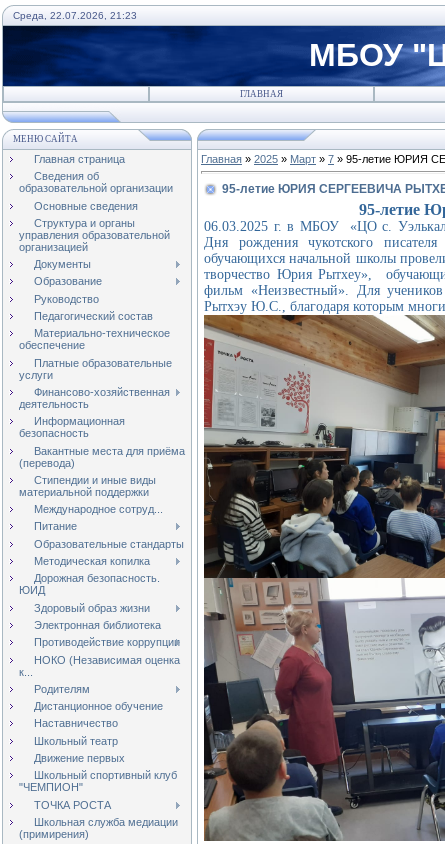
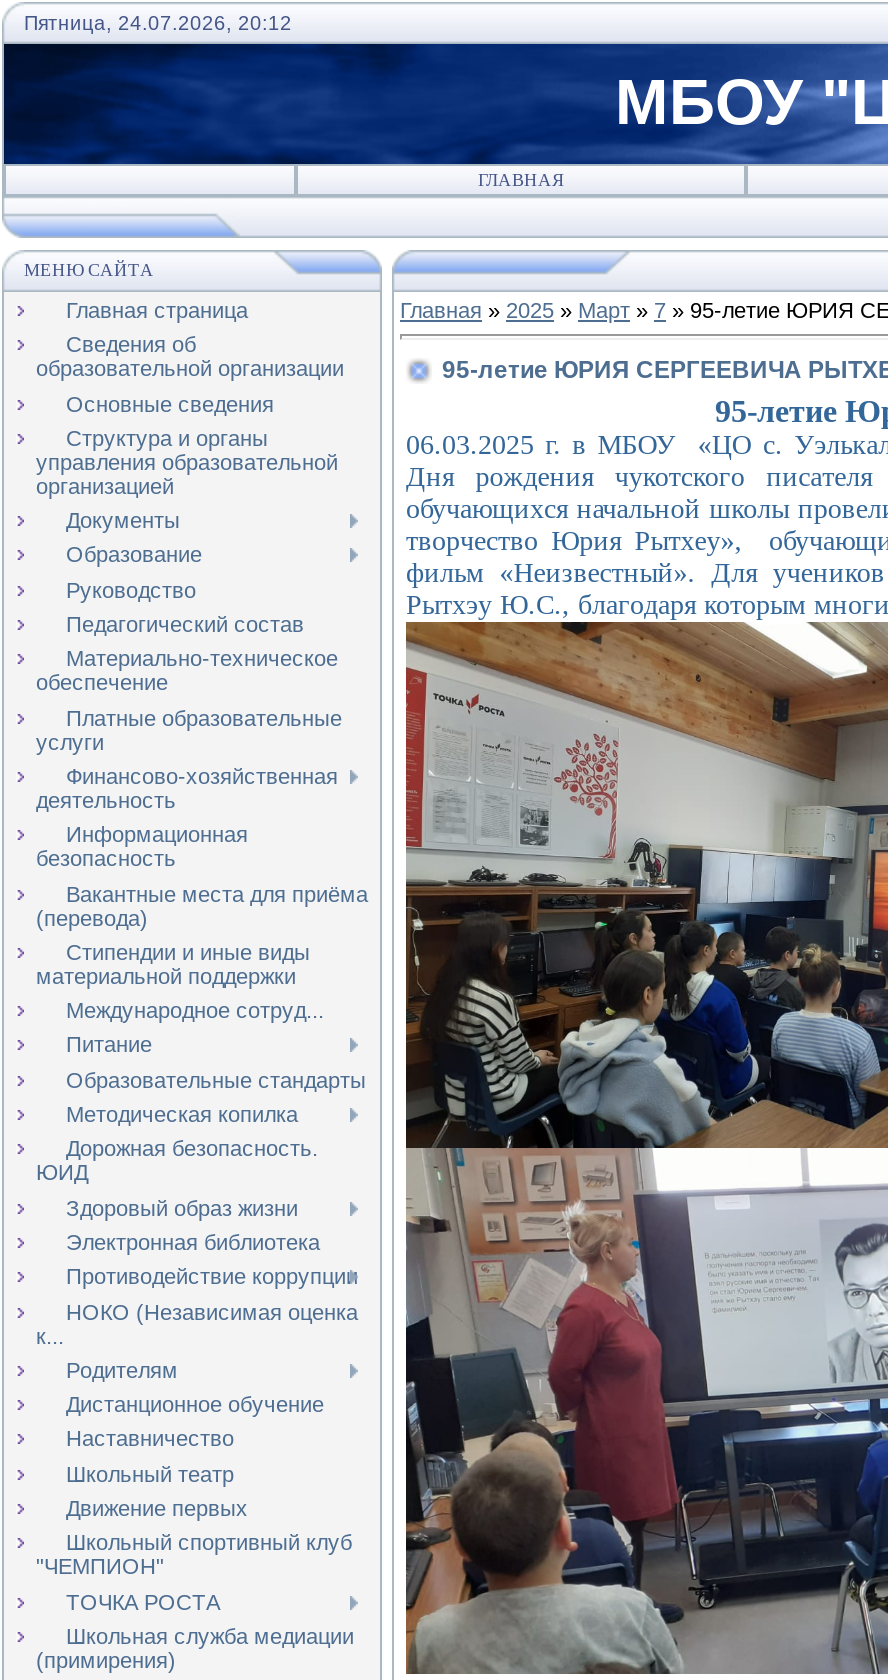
- Среда, 22.07.2026, 21:23
+ Пятница, 24.07.2026, 20:12
